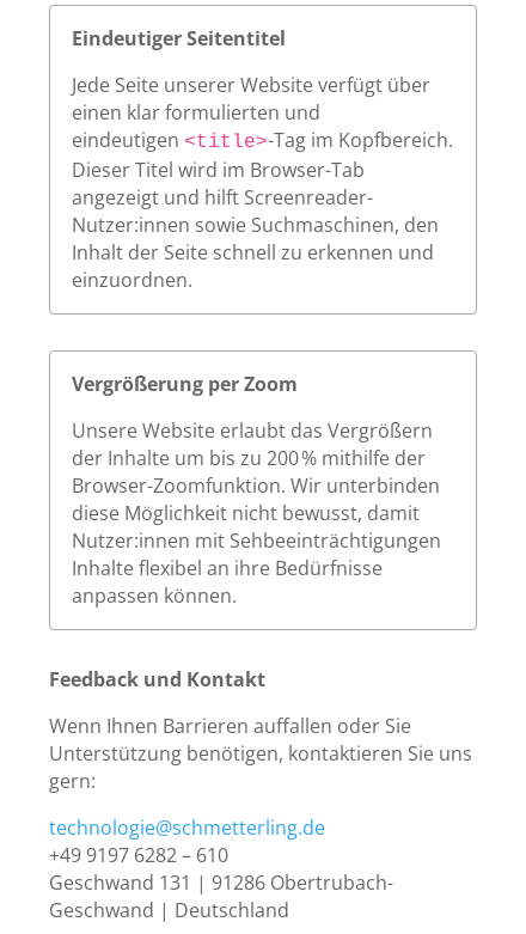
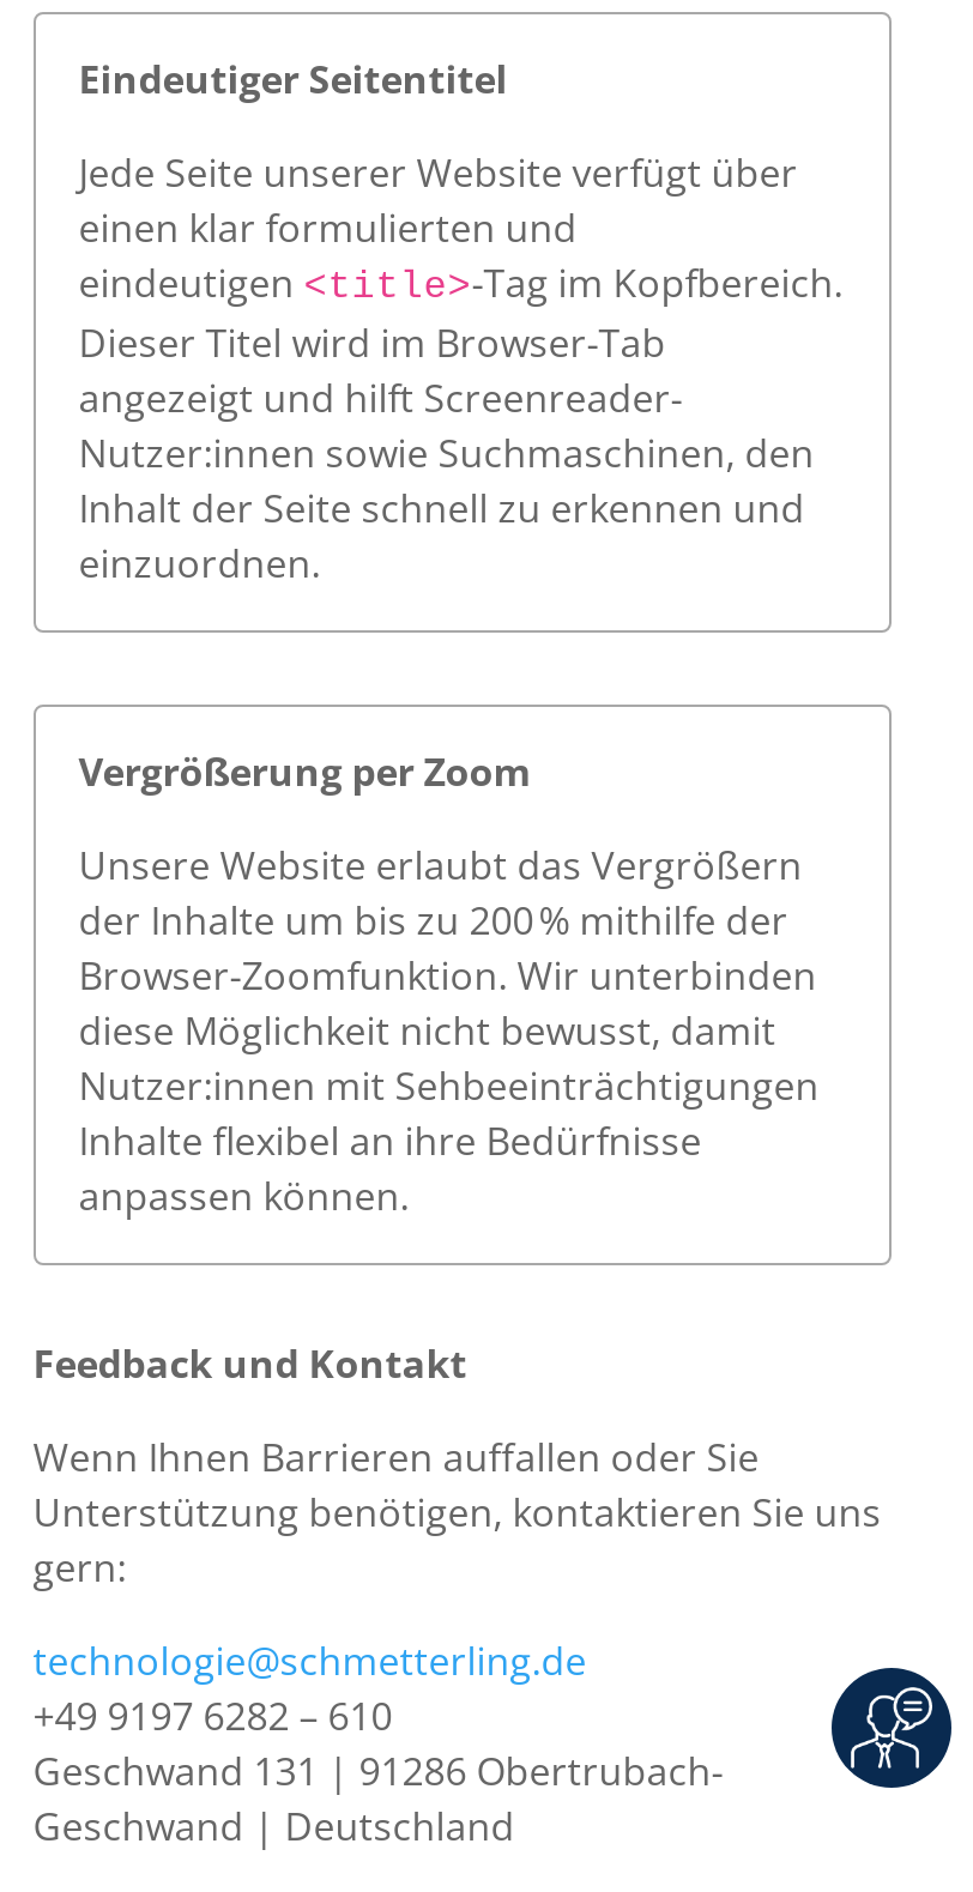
+ [image]
